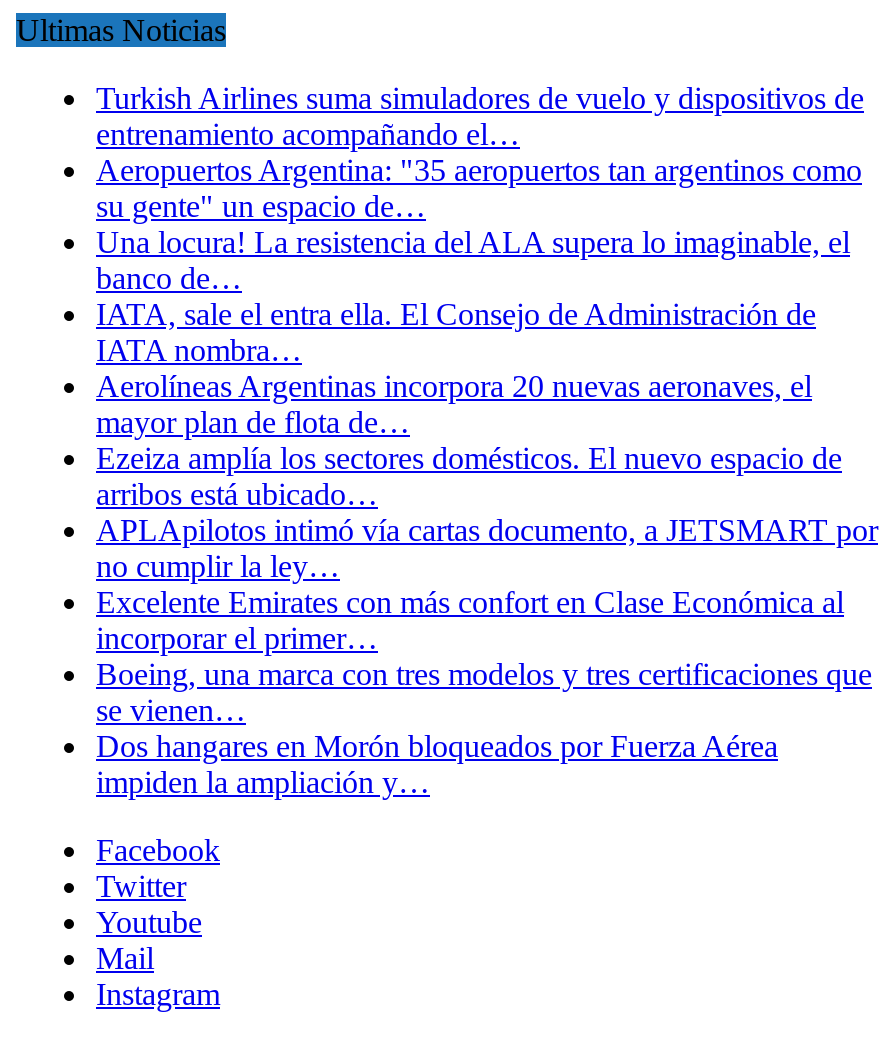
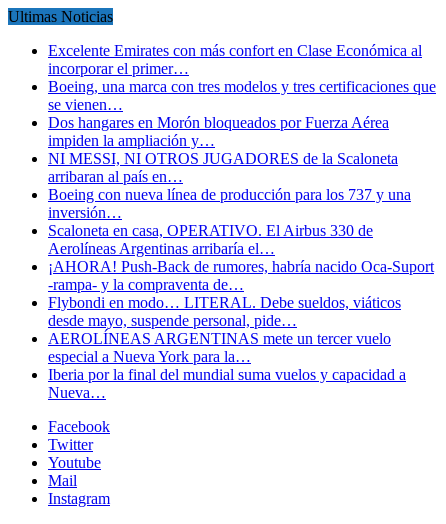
- Turkish Airlines suma simuladores de vuelo y dispositivos de
- entrenamiento acompañando el…
- Aeropuertos Argentina: "35 aeropuertos tan argentinos como
- su gente" un espacio de…
- Una locura! La resistencia del ALA supera lo imaginable, el
- banco de…
- IATA, sale el entra ella. El Consejo de Administración de
- IATA nombra…
- Aerolíneas Argentinas incorpora 20 nuevas aeronaves, el
- mayor plan de flota de…
- Ezeiza amplía los sectores domésticos. El nuevo espacio de
- arribos está ubicado…
- APLApilotos intimó vía cartas documento, a JETSMART por
- no cumplir la ley…

moved up: Excelente Emirates con más confort en Clase Económica al | incorporar el primer… | Boeing, una marca con tres modelos y tres certificaciones que | se vienen… | Dos hangares en Morón bloqueados por Fuerza Aérea | impiden la ampliación y…

+ NI MESSI, NI OTROS JUGADORES de la Scaloneta
+ arribaran al país en…
+ Boeing con nueva línea de producción para los 737 y una
+ inversión…
+ Scaloneta en casa, OPERATIVO. El Airbus 330 de
+ Aerolíneas Argentinas arribaría el…
+ ¡AHORA! Push-Back de rumores, habría nacido Oca-Suport
+ -rampa- y la compraventa de…
+ Flybondi en modo… LITERAL. Debe sueldos, viáticos
+ desde mayo, suspende personal, pide…
+ AEROLÍNEAS ARGENTINAS mete un tercer vuelo
+ especial a Nueva York para la…
+ Iberia por la final del mundial suma vuelos y capacidad a
+ Nueva…
